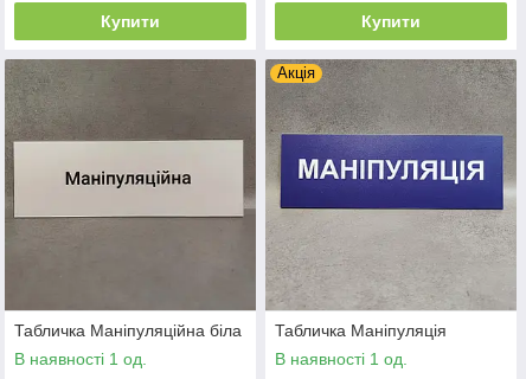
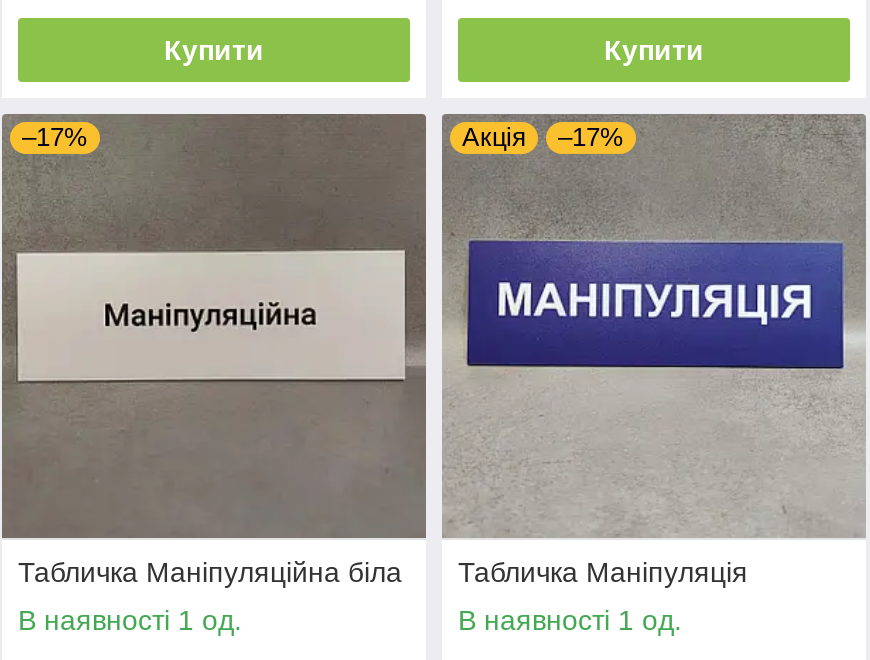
+ –17%

+ –17%
